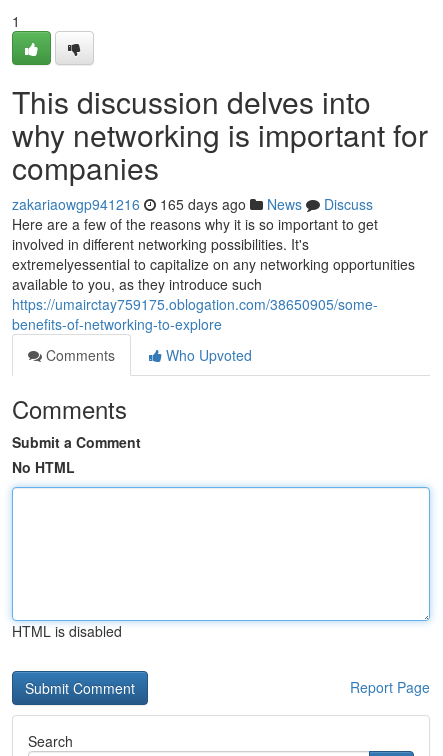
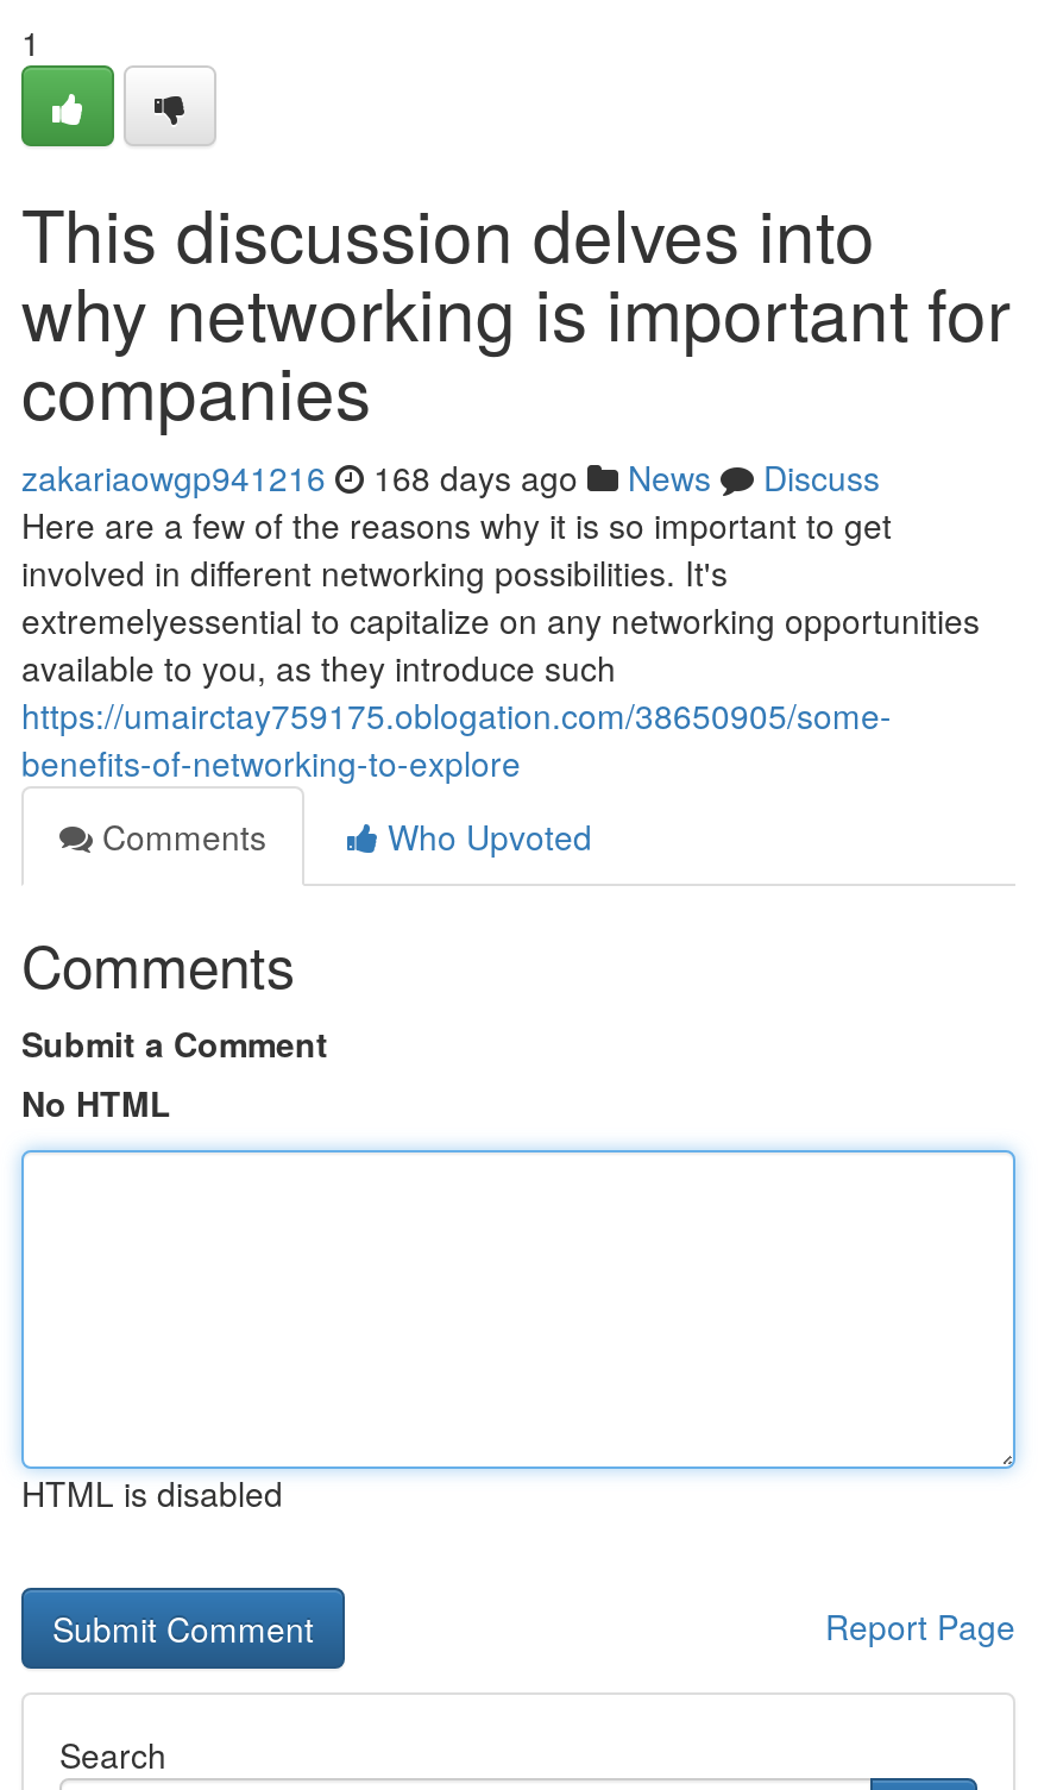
- zakariaowgp941216 165 days ago News Discuss
+ zakariaowgp941216 168 days ago News Discuss
